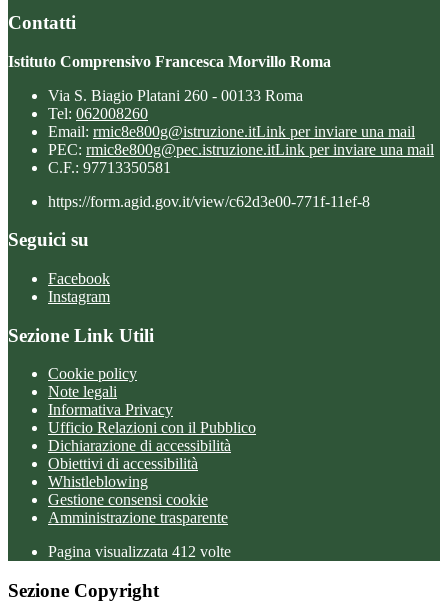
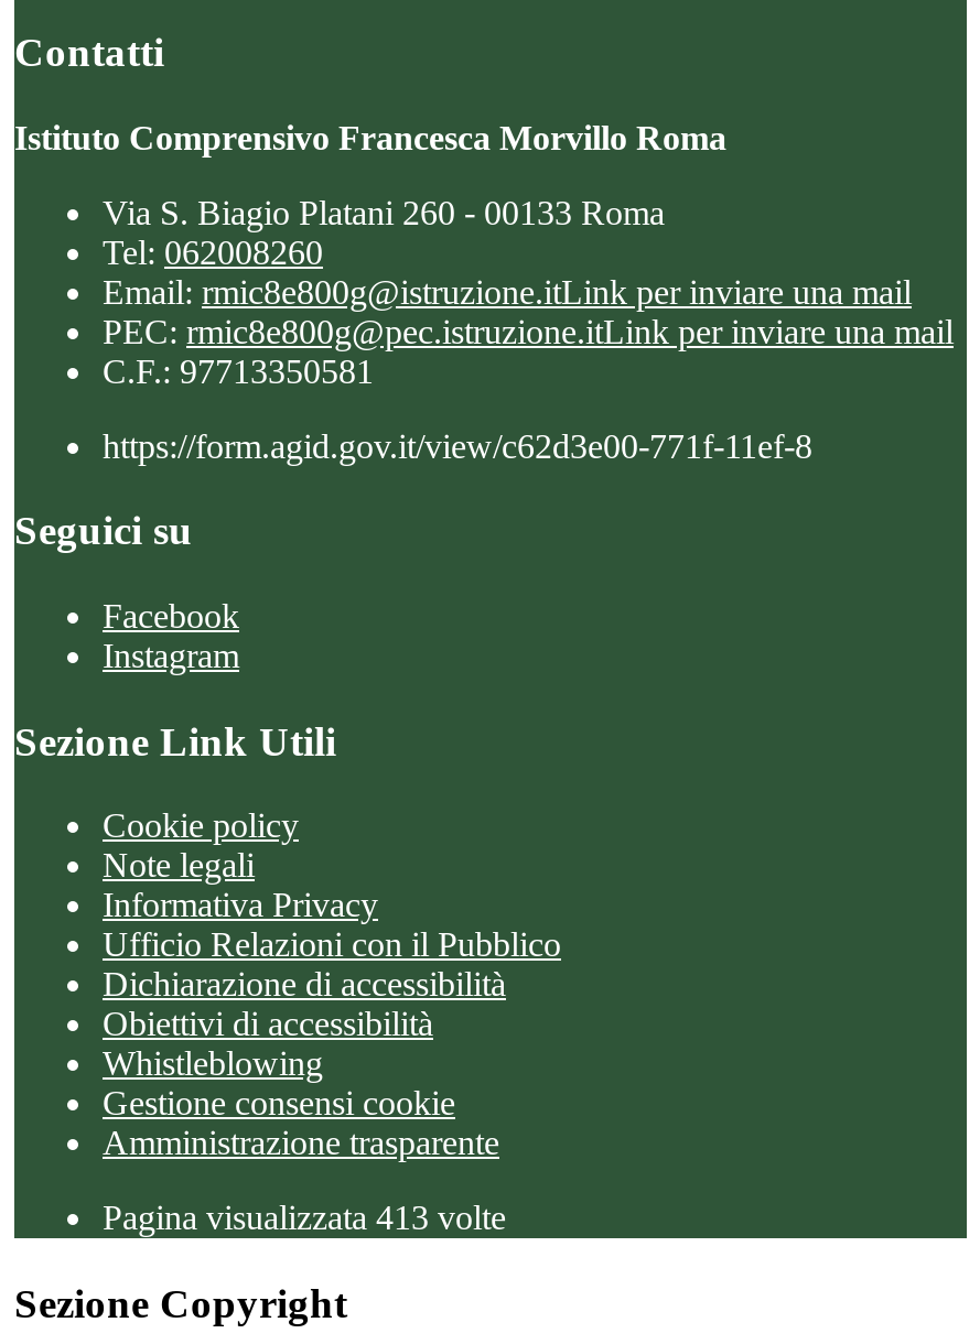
- Pagina visualizzata 412 volte
+ Pagina visualizzata 413 volte
